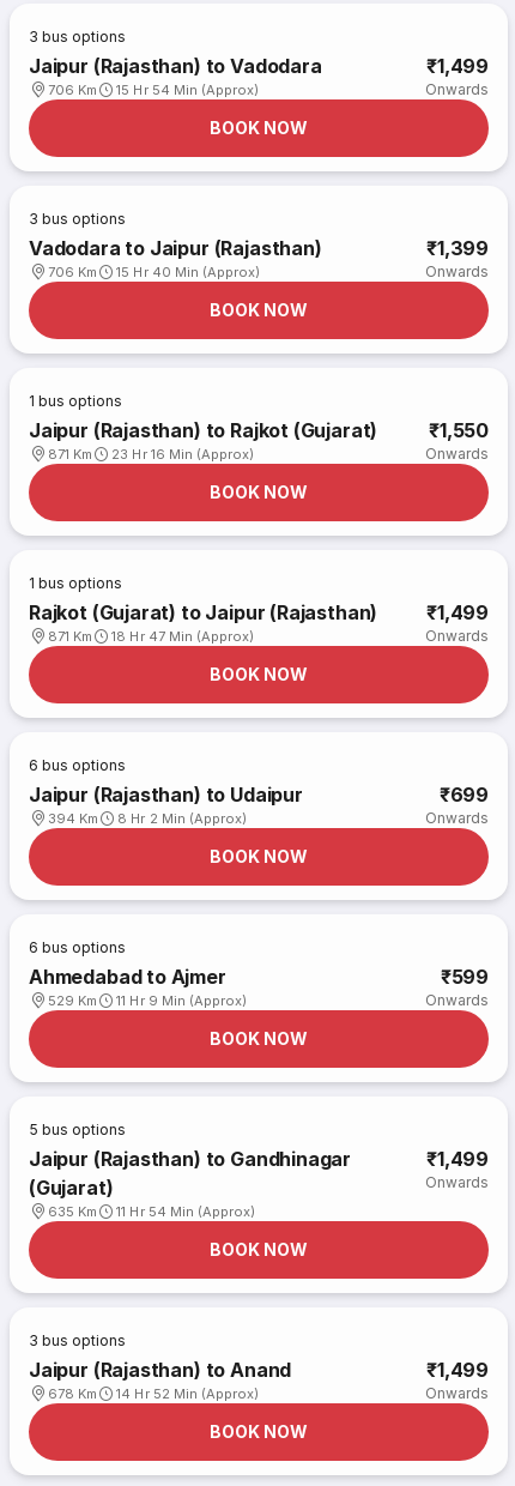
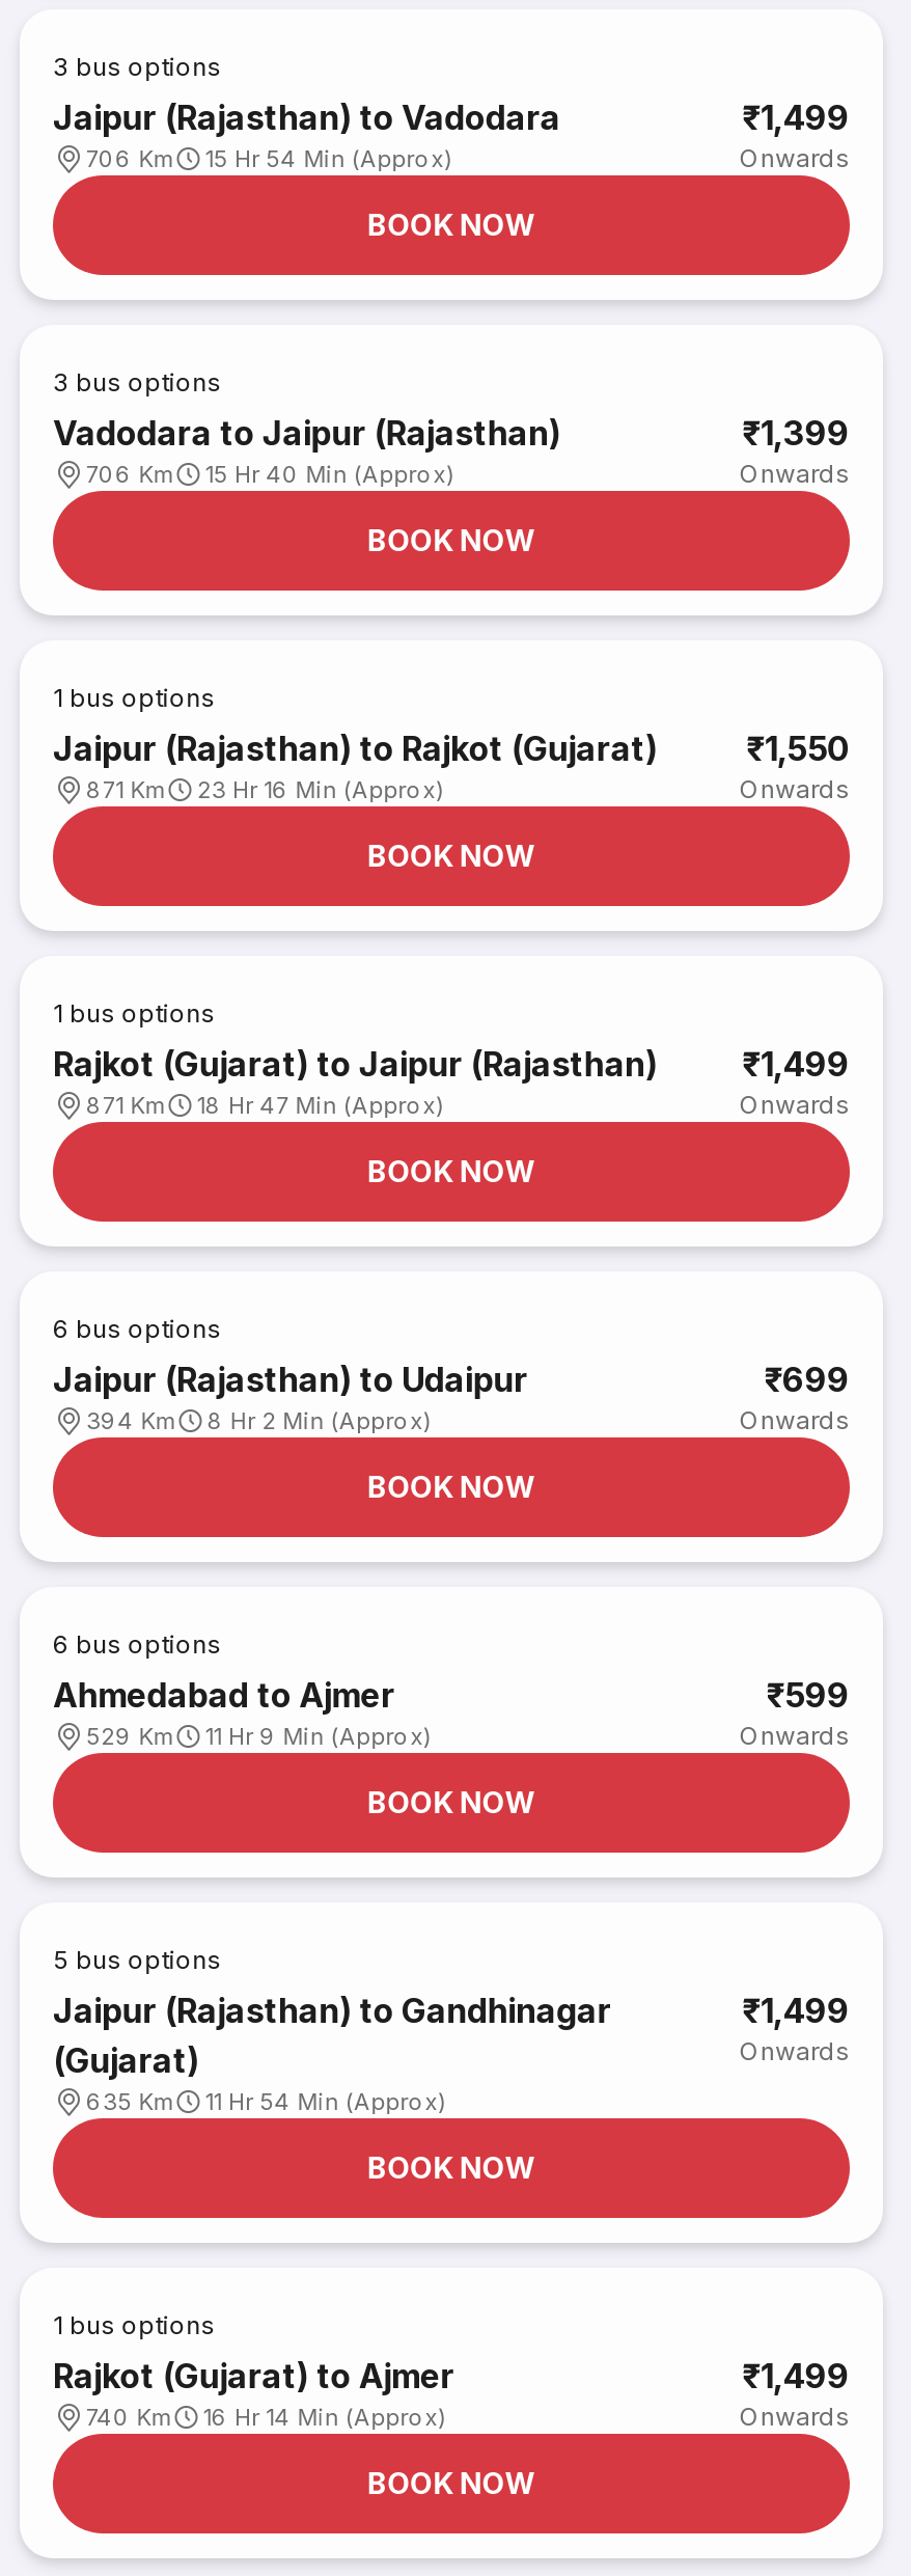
- 3 bus options
+ 1 bus options

- Jaipur (Rajasthan) to Anand
+ Rajkot (Gujarat) to Ajmer

- 678 Km
+ 740 Km

- 14 Hr 52 Min (Approx)
+ 16 Hr 14 Min (Approx)
